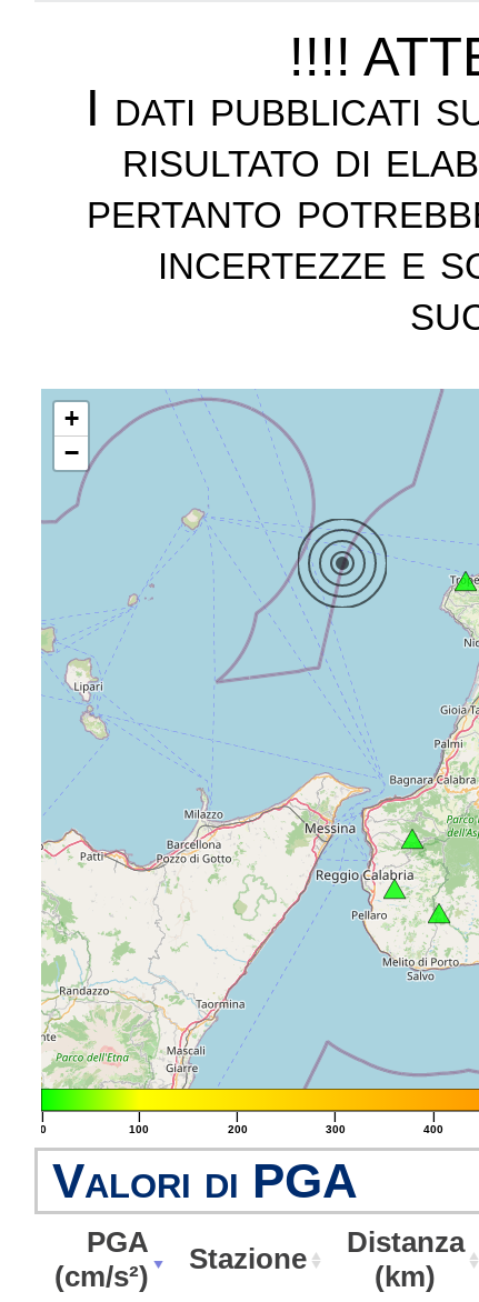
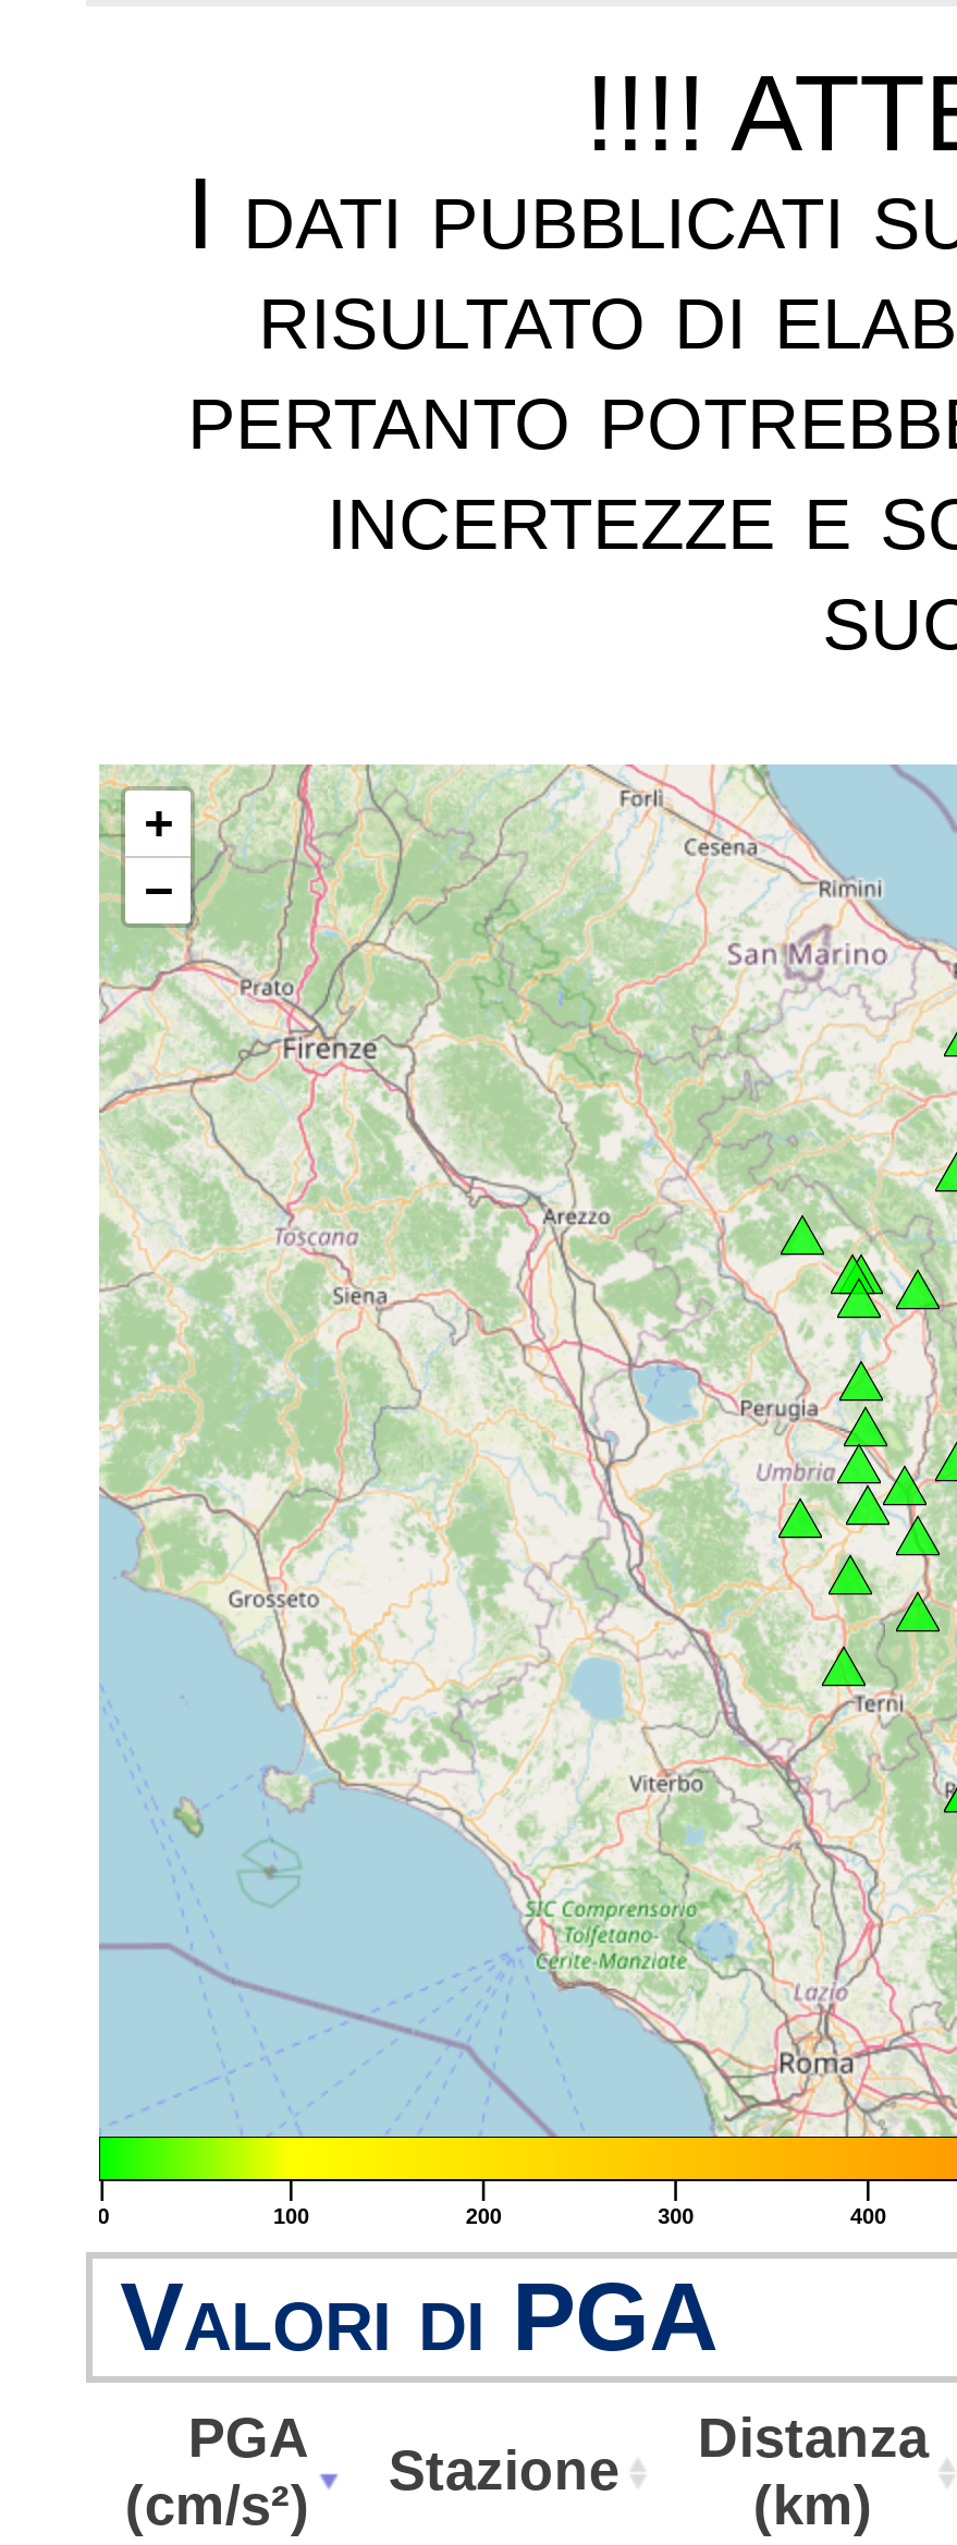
- [image]
+ [image]
